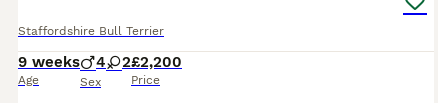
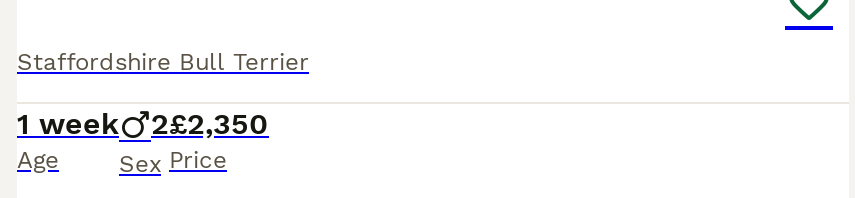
- 9 weeks
+ 1 week

- 4

- £2,200
+ £2,350
